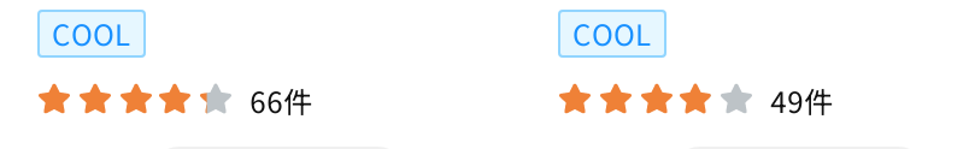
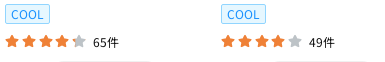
- 66件
+ 65件
